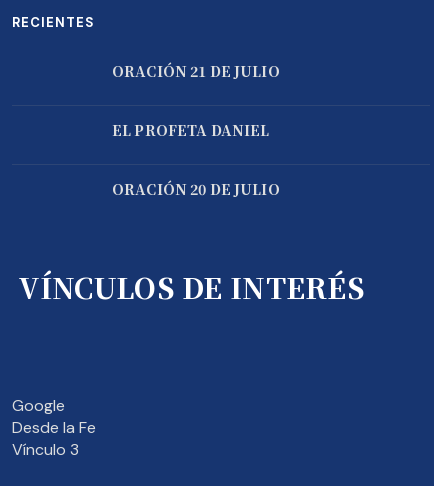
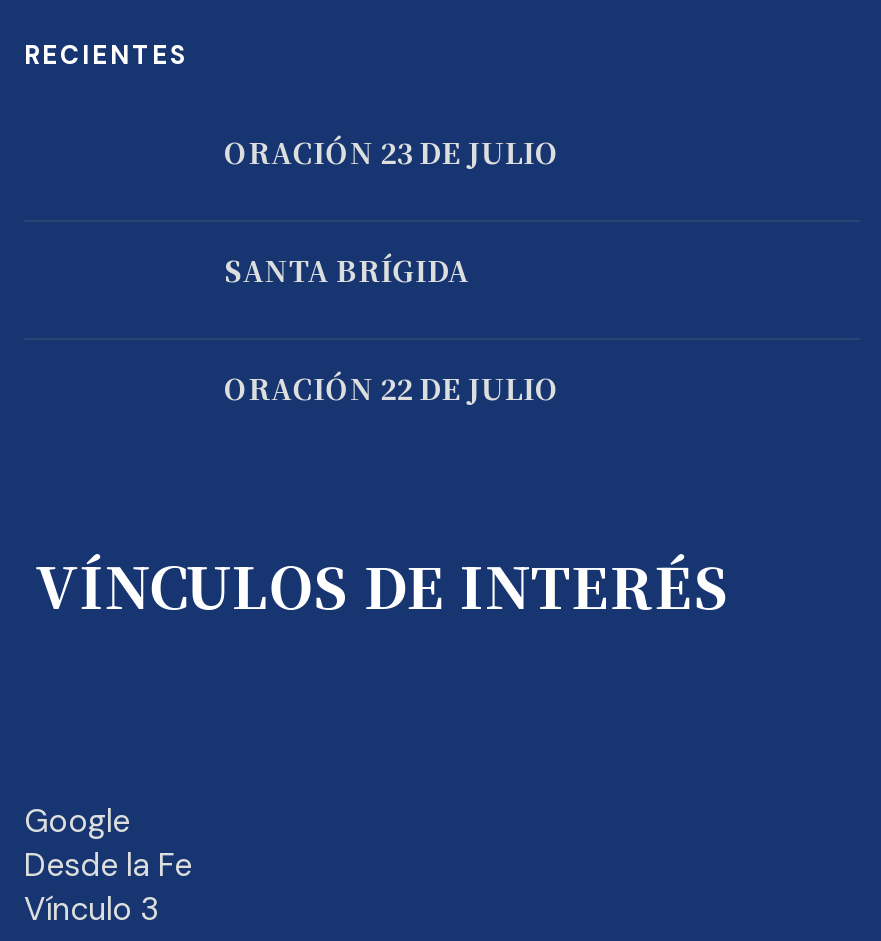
- ORACIÓN 21 DE JULIO
+ ORACIÓN 23 DE JULIO

- EL PROFETA DANIEL
+ SANTA BRÍGIDA

- ORACIÓN 20 DE JULIO
+ ORACIÓN 22 DE JULIO
